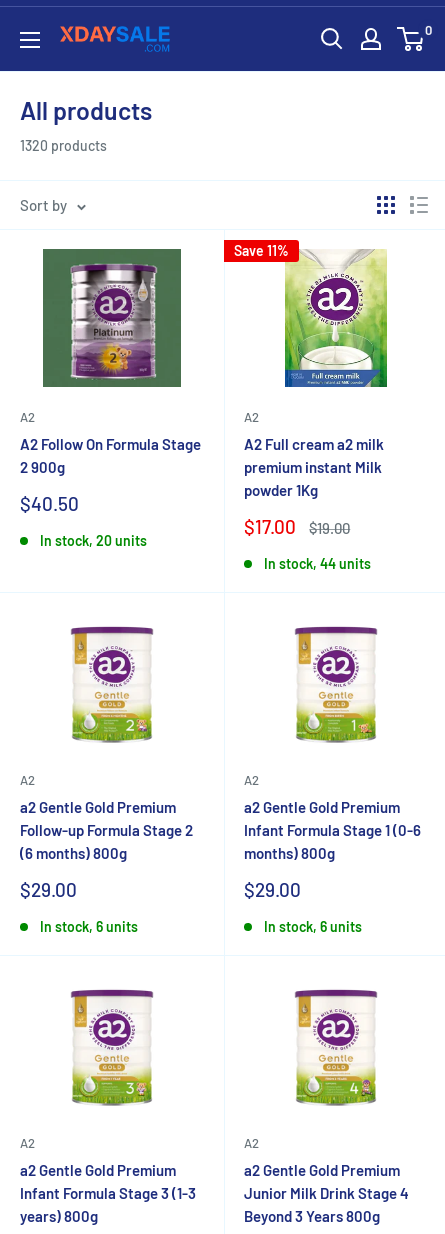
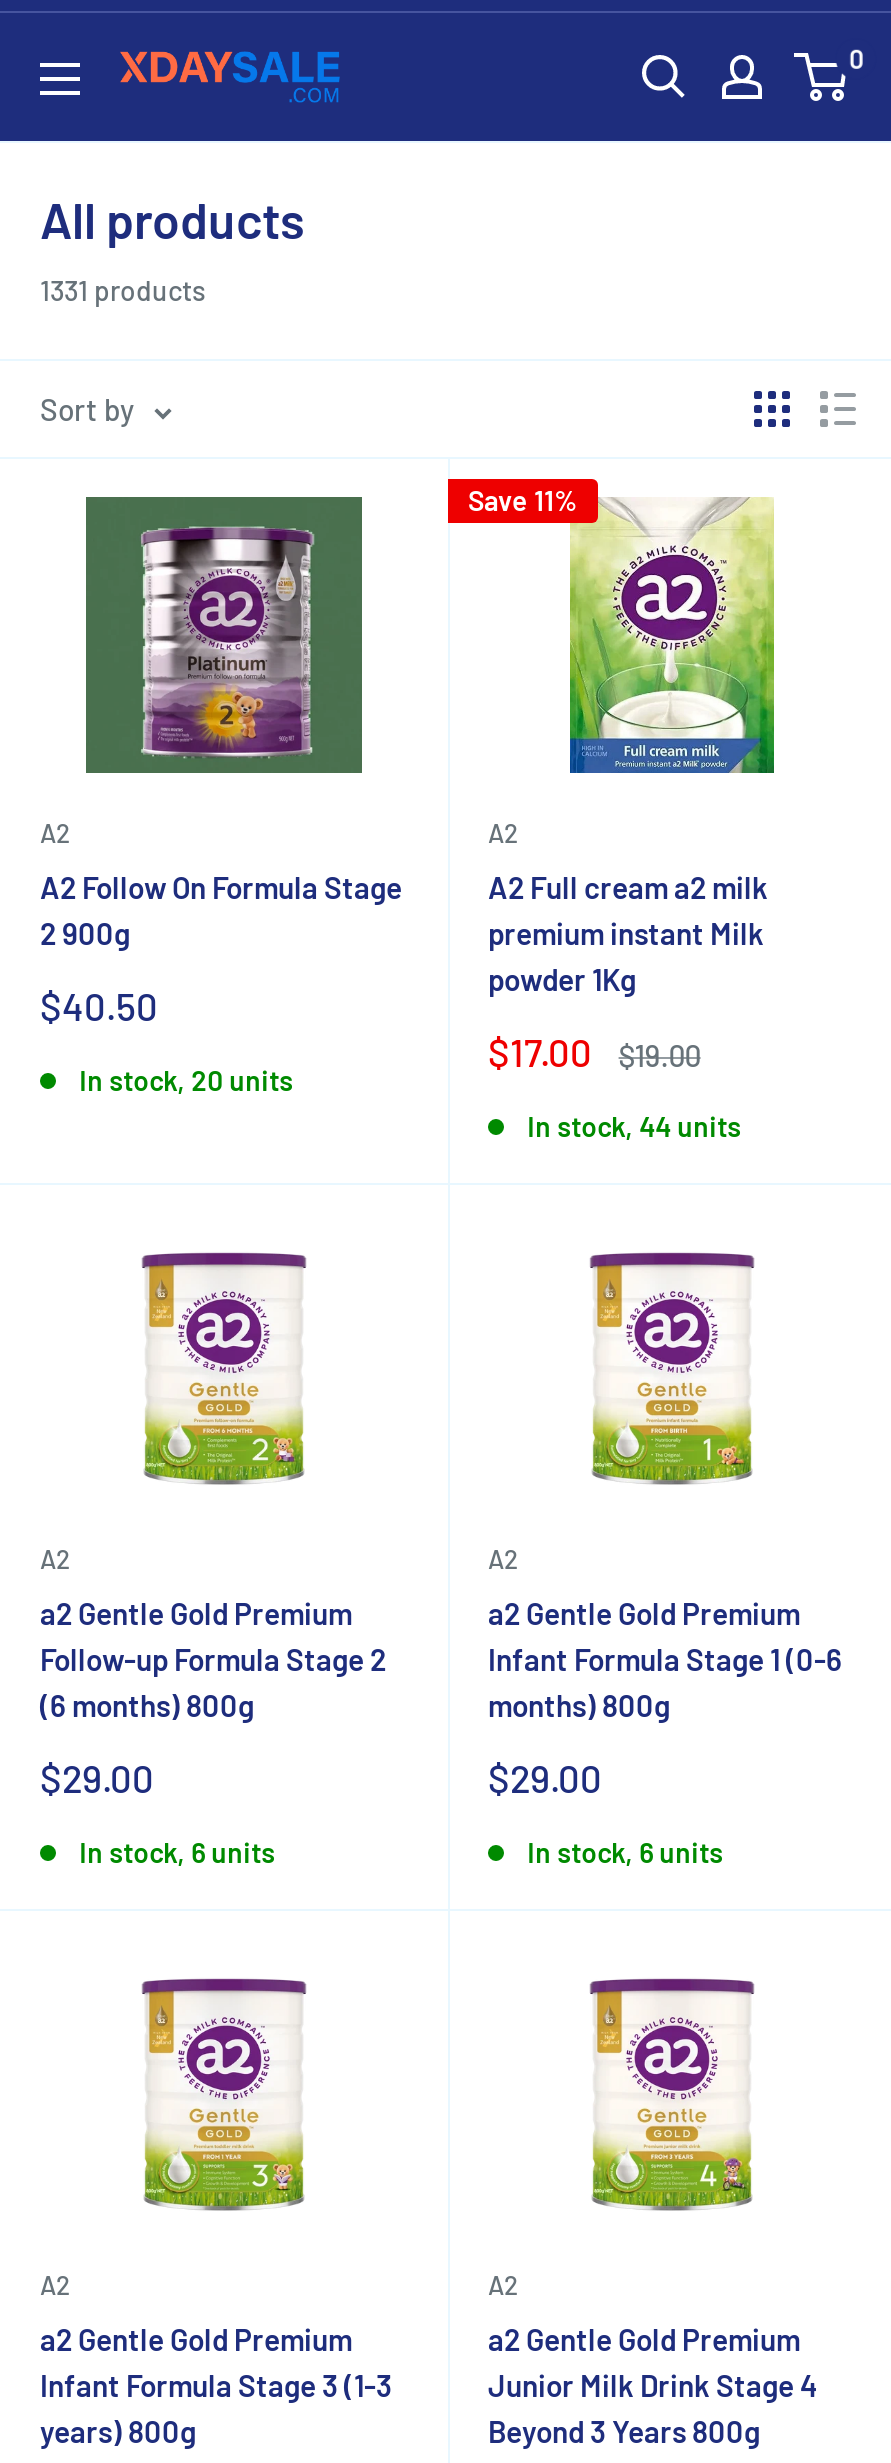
- 1320 products
+ 1331 products
